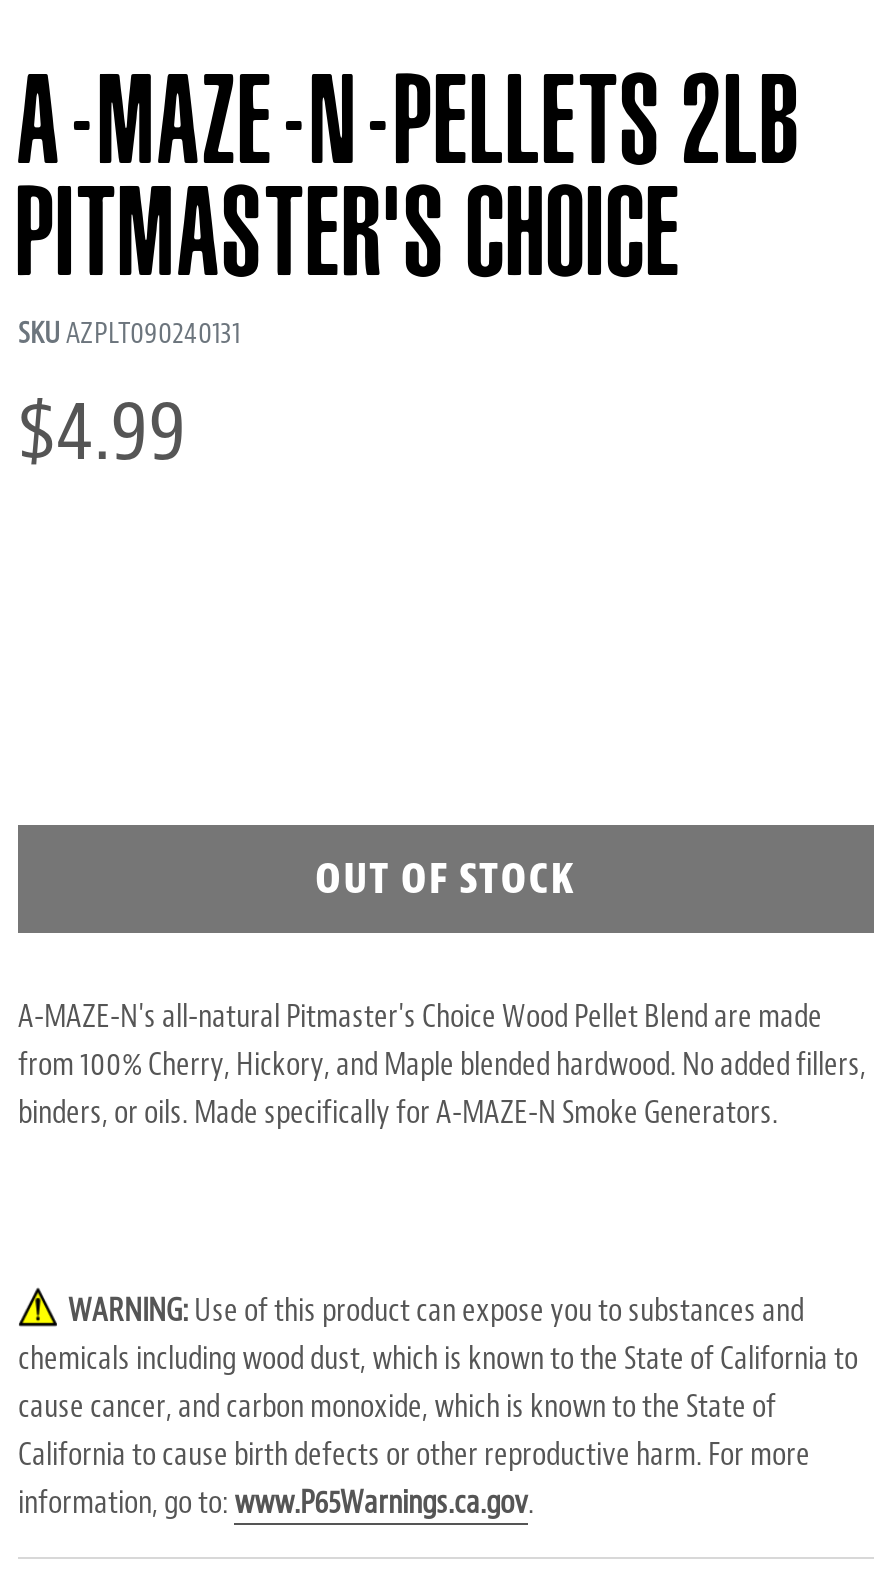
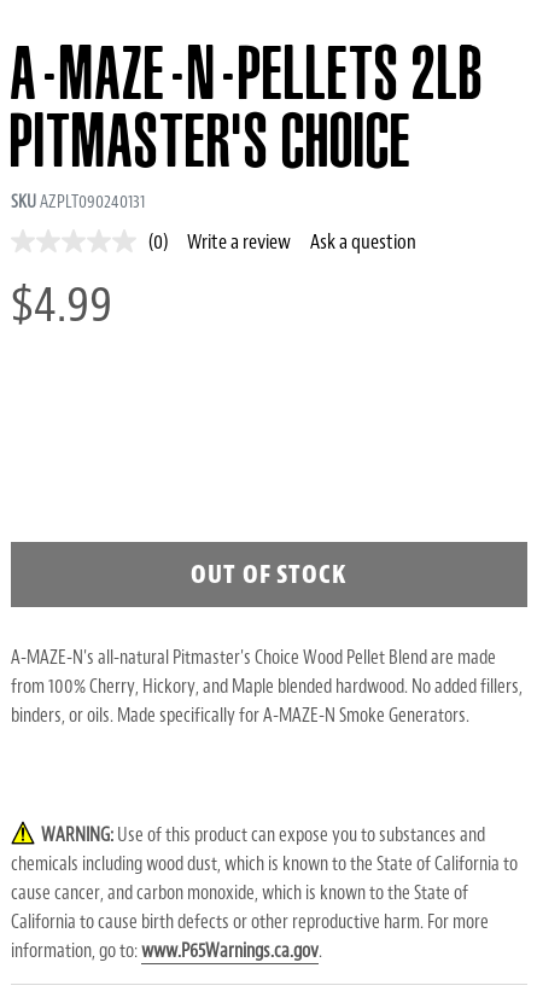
+ (0)
+ Write a review
+ Ask a question
